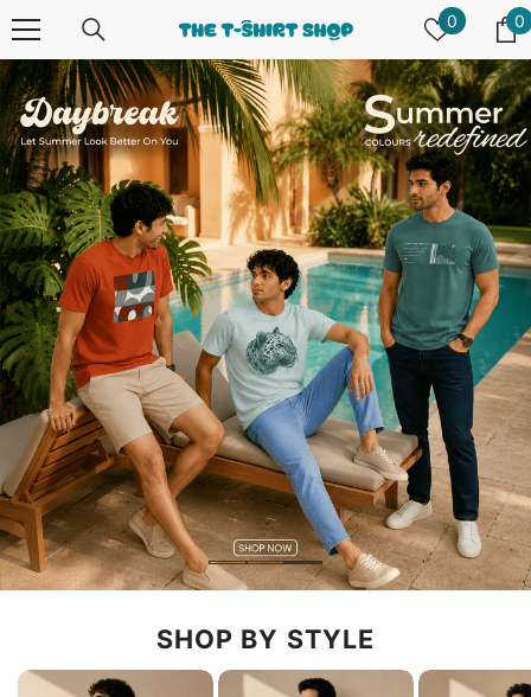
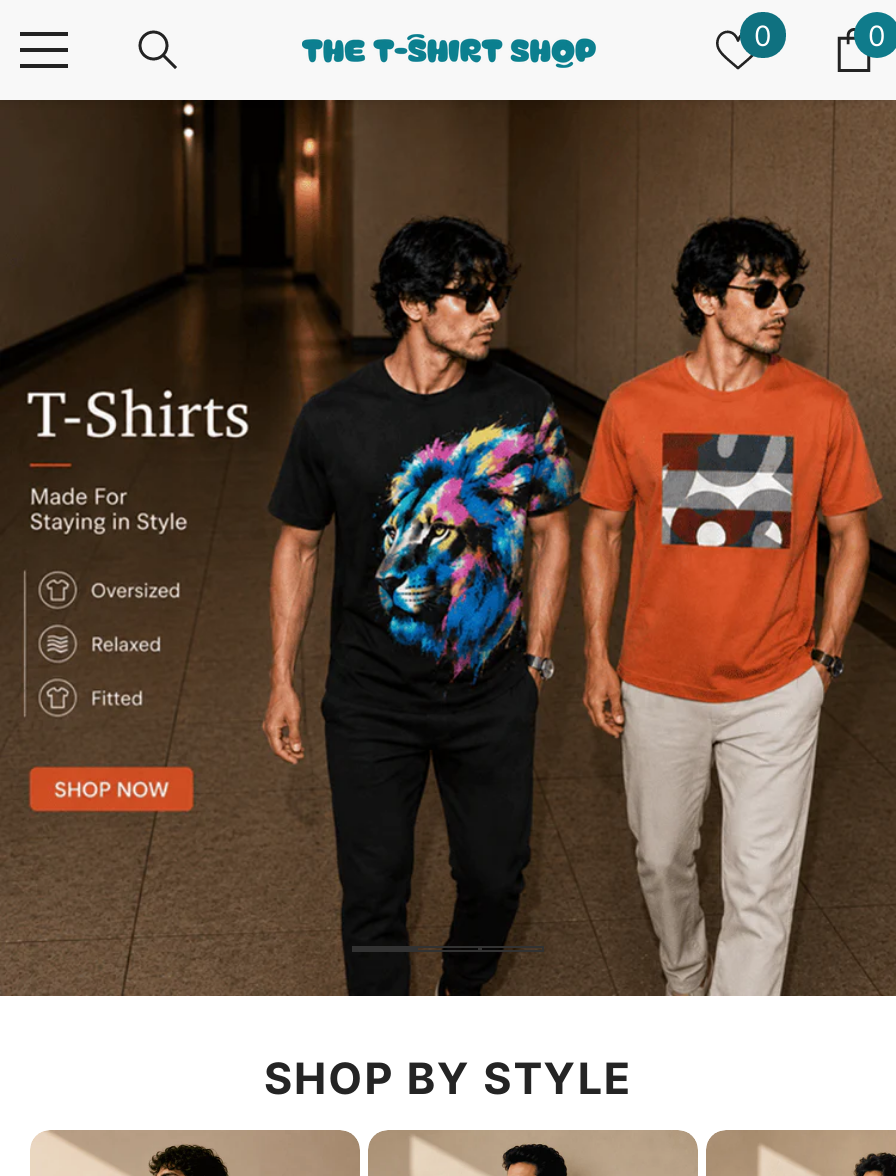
- [image]
+ [image]
